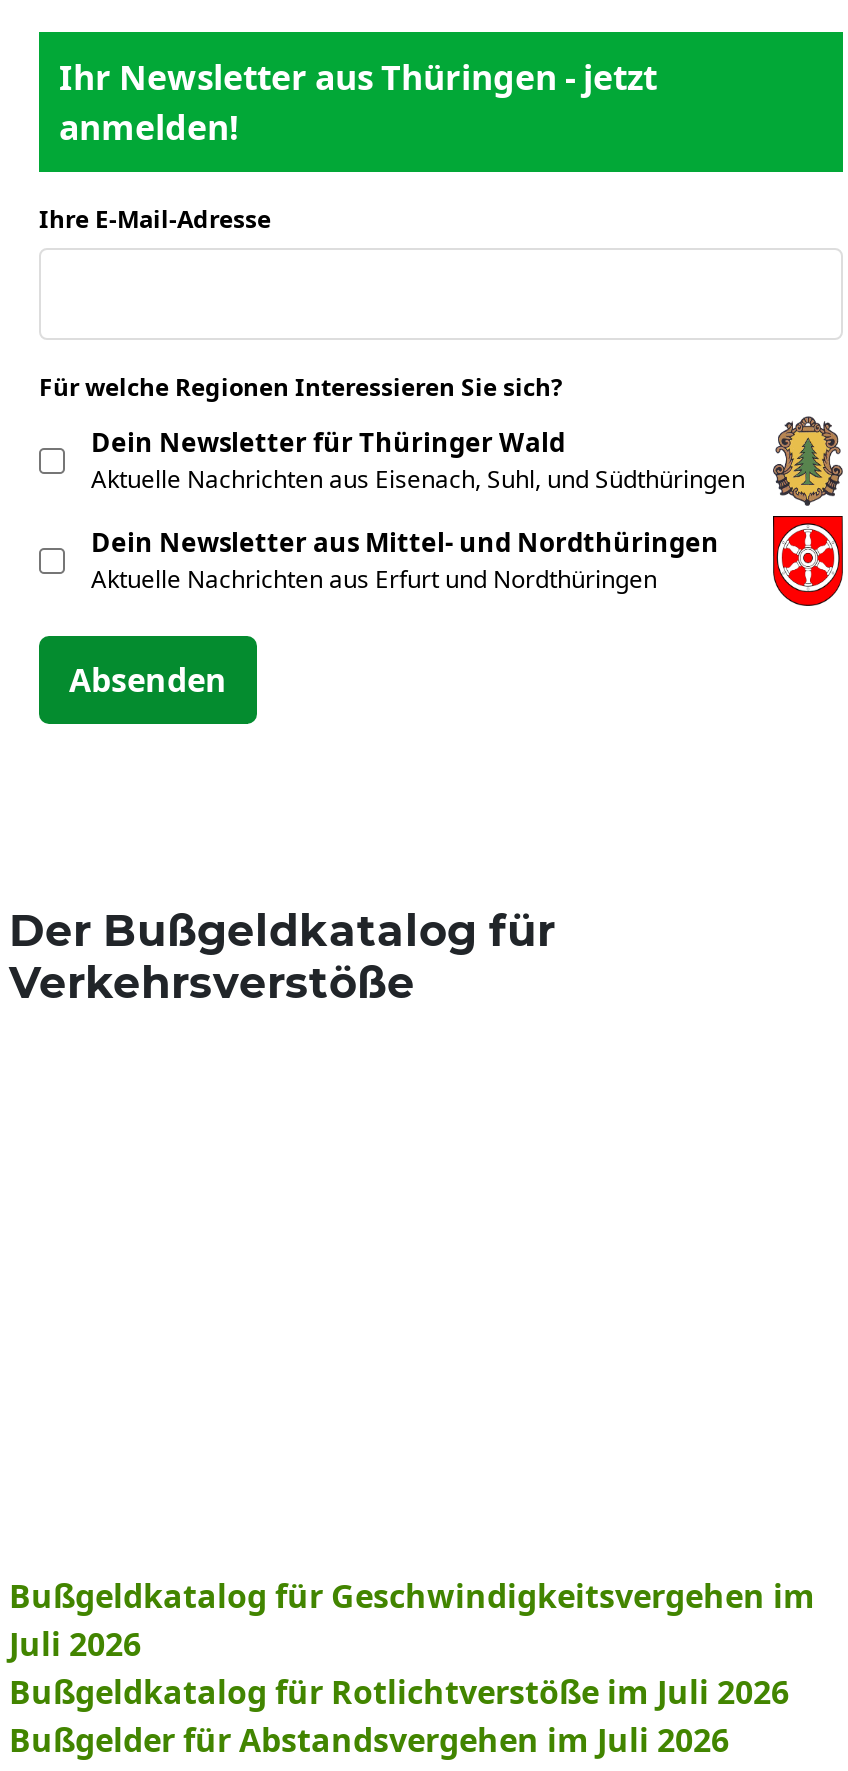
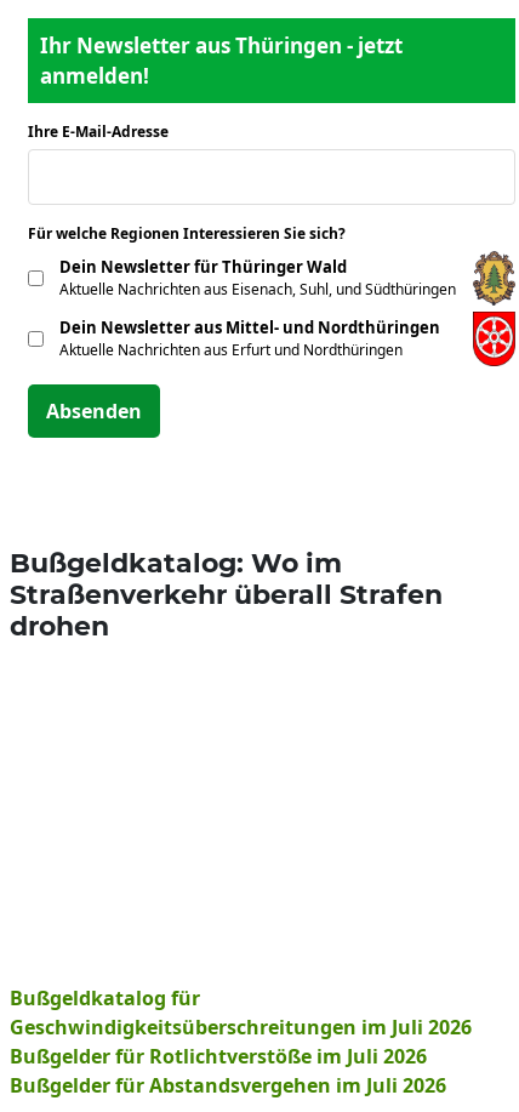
- Der Bußgeldkatalog für
- Verkehrsverstöße
+ Bußgeldkatalog: Wo im
+ Straßenverkehr überall Strafen
+ drohen

- Bußgeldkatalog für Geschwindigkeitsvergehen im
- Juli 2026
- Bußgeldkatalog für Rotlichtverstöße im Juli 2026
+ Bußgeldkatalog für
+ Geschwindigkeitsüberschreitungen im Juli 2026
+ Bußgelder für Rotlichtverstöße im Juli 2026
